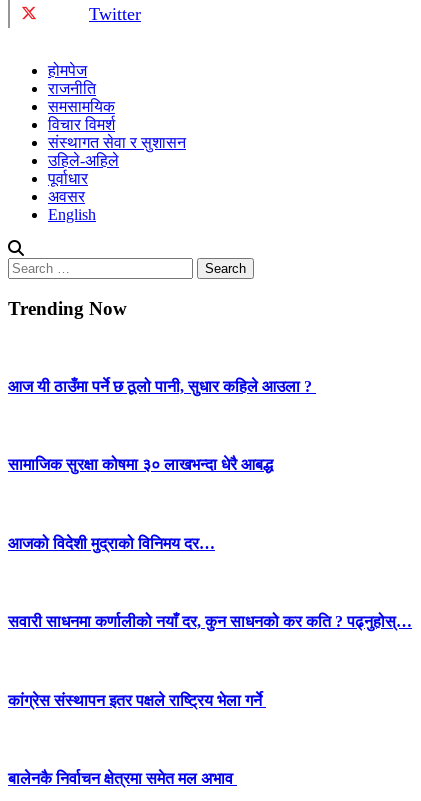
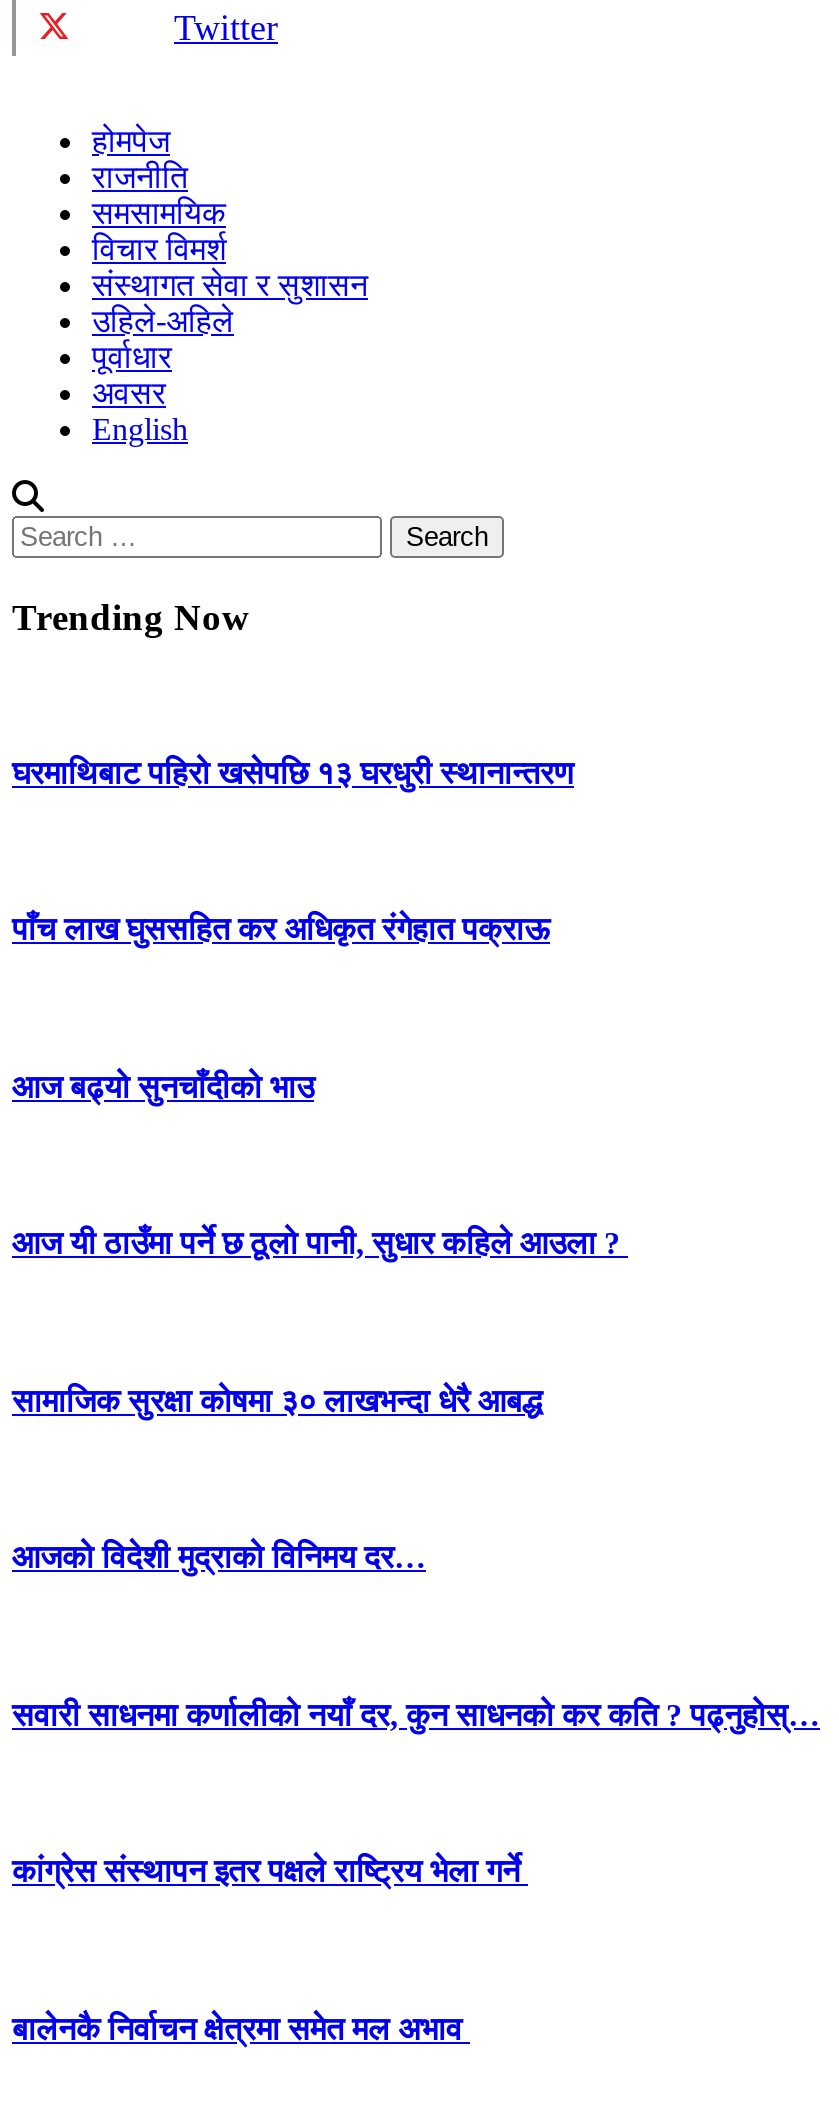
+ घरमाथिबाट पहिरो खसेपछि १३ घरधुरी स्थानान्तरण

+ पाँच लाख घुससहित कर अधिकृत रंगेहात पक्राऊ

+ आज बढ्यो सुनचाँदीको भाउ
